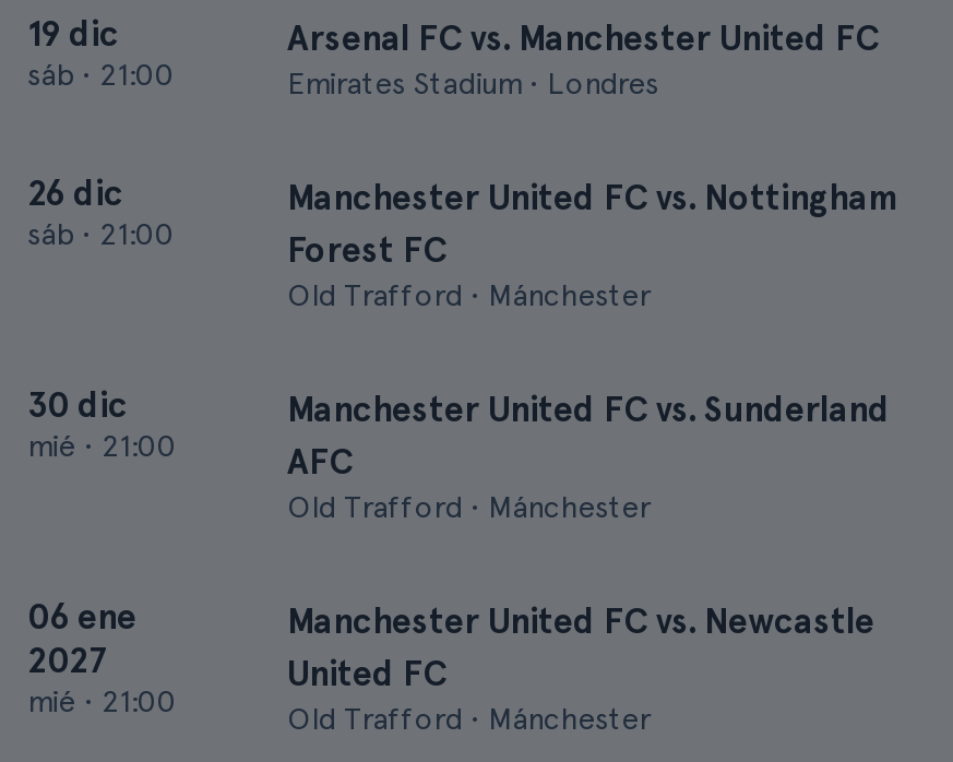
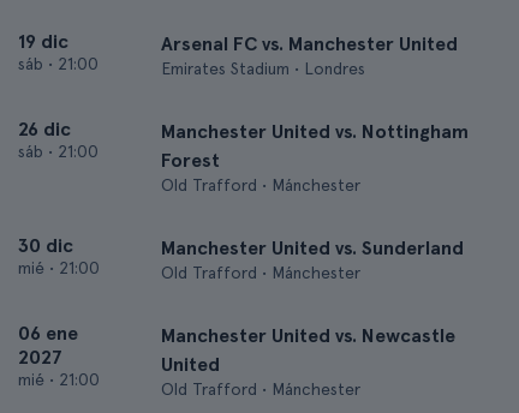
- Arsenal FC vs. Manchester United FC
+ Arsenal FC vs. Manchester United

- Manchester United FC vs. Nottingham
- Forest FC
+ Manchester United vs. Nottingham
+ Forest

- Manchester United FC vs. Sunderland
- AFC
+ Manchester United vs. Sunderland

- Manchester United FC vs. Newcastle
- United FC
+ Manchester United vs. Newcastle
+ United
